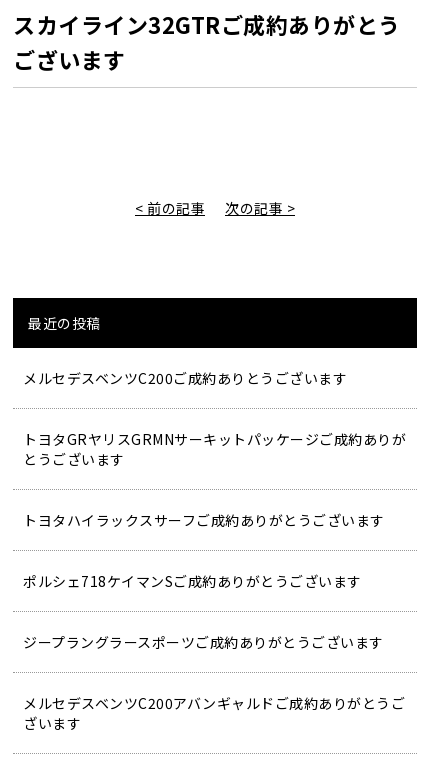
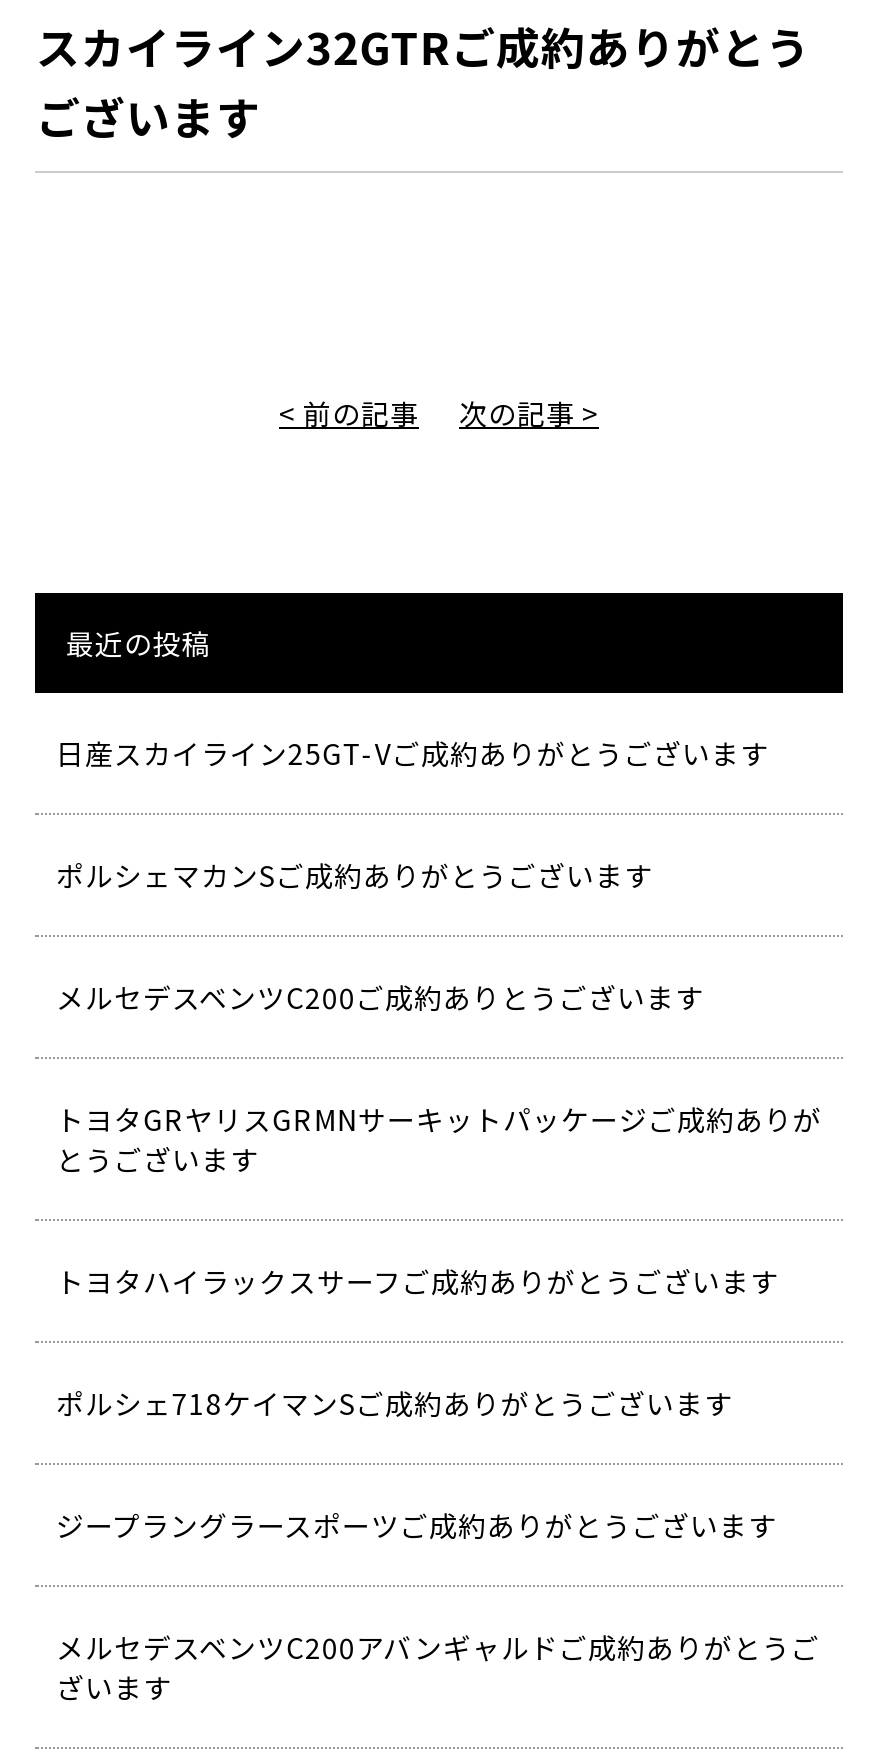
+ 日産スカイライン25GT-Vご成約ありがとうございます
+ ポルシェマカンSご成約ありがとうございます
